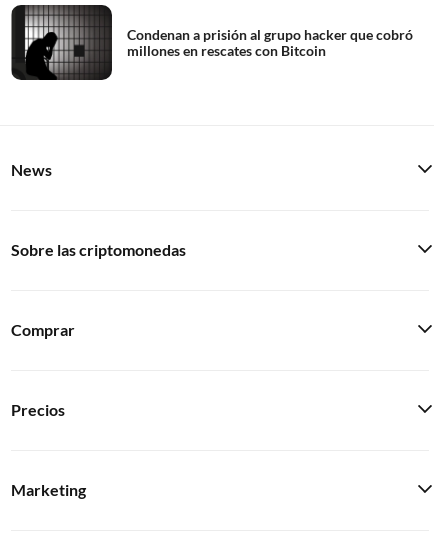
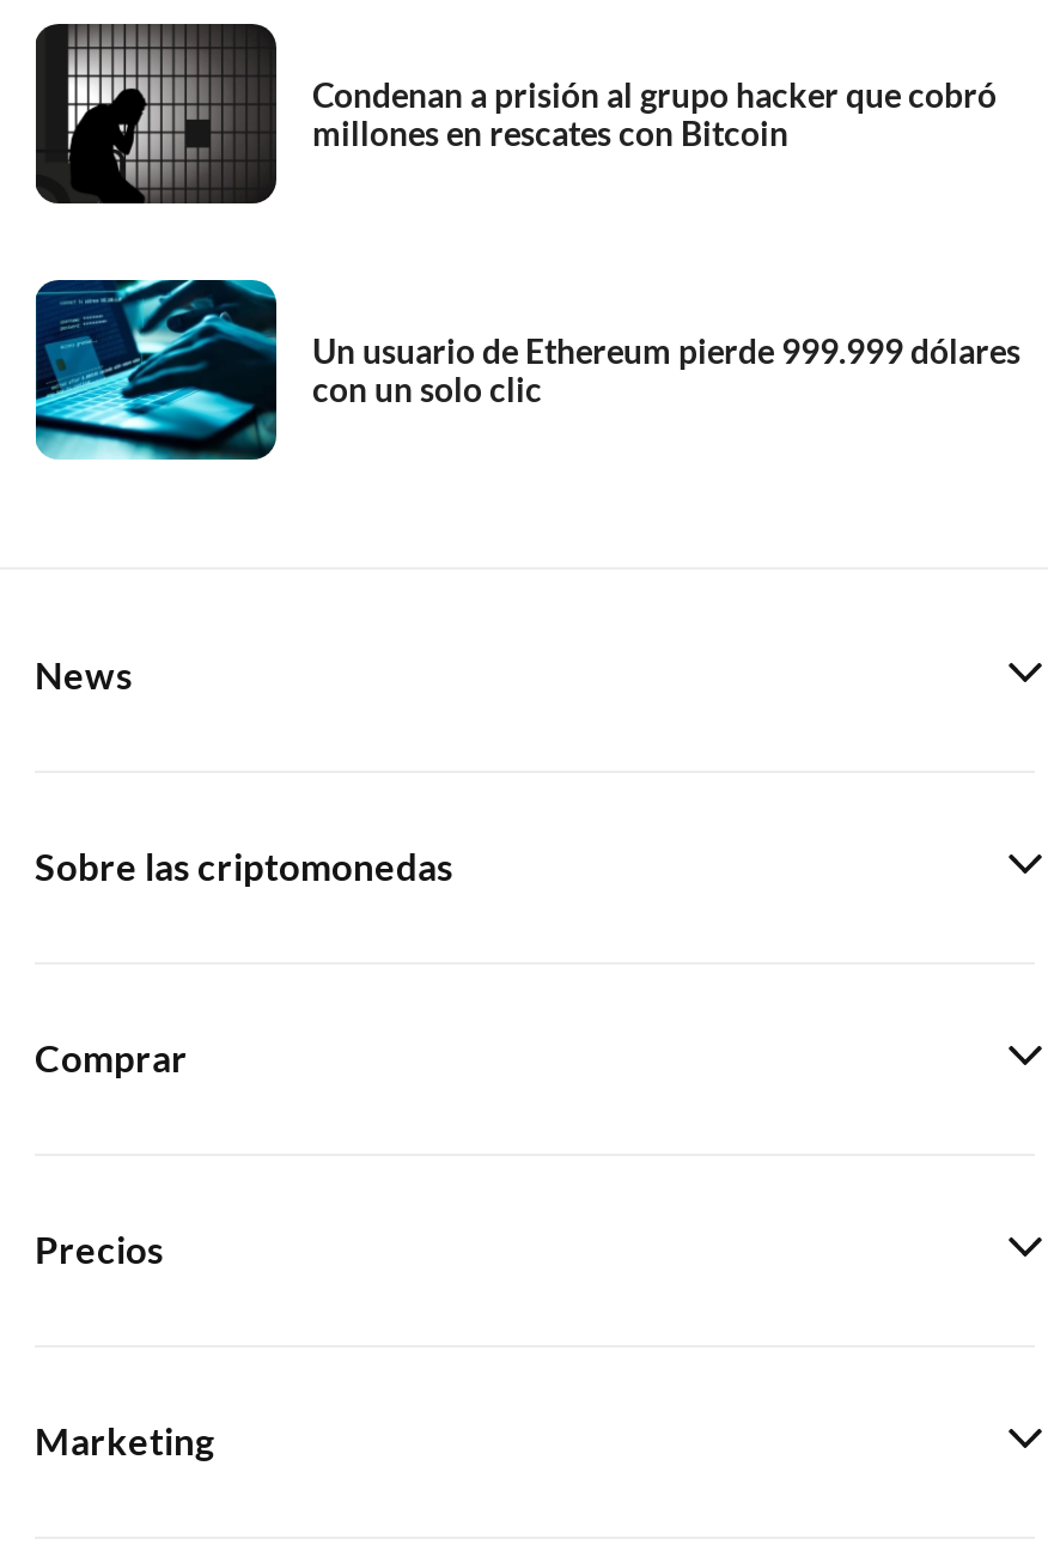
+ [image]
+ Un usuario de Ethereum pierde 999.999 dólares
+ con un solo clic
